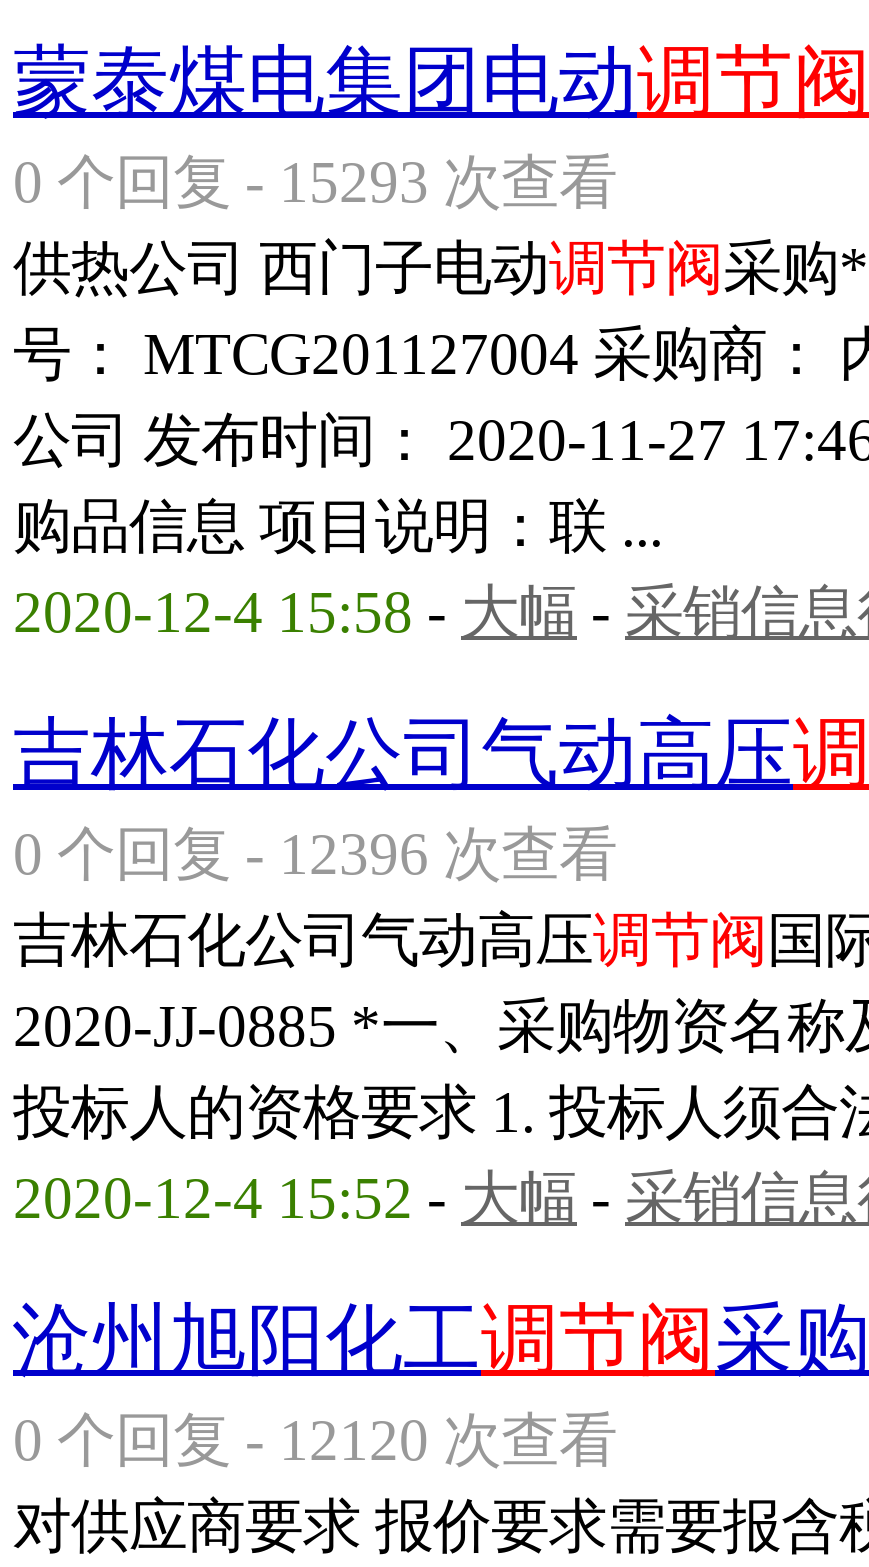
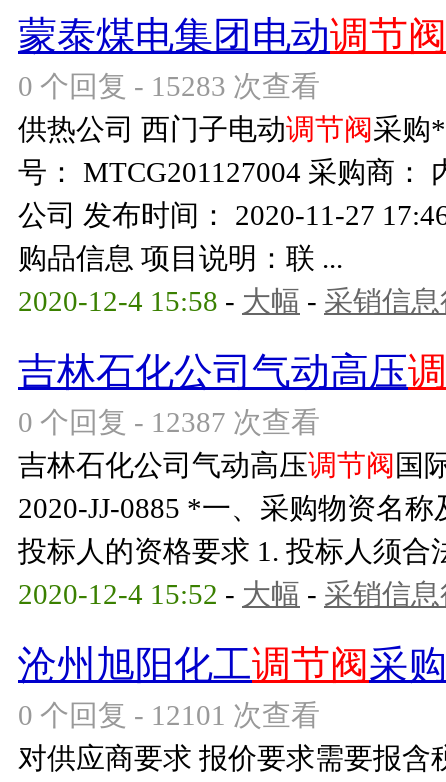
- 0 个回复 - 15293 次查看
+ 0 个回复 - 15283 次查看

- 0 个回复 - 12396 次查看
+ 0 个回复 - 12387 次查看

- 0 个回复 - 12120 次查看
+ 0 个回复 - 12101 次查看
